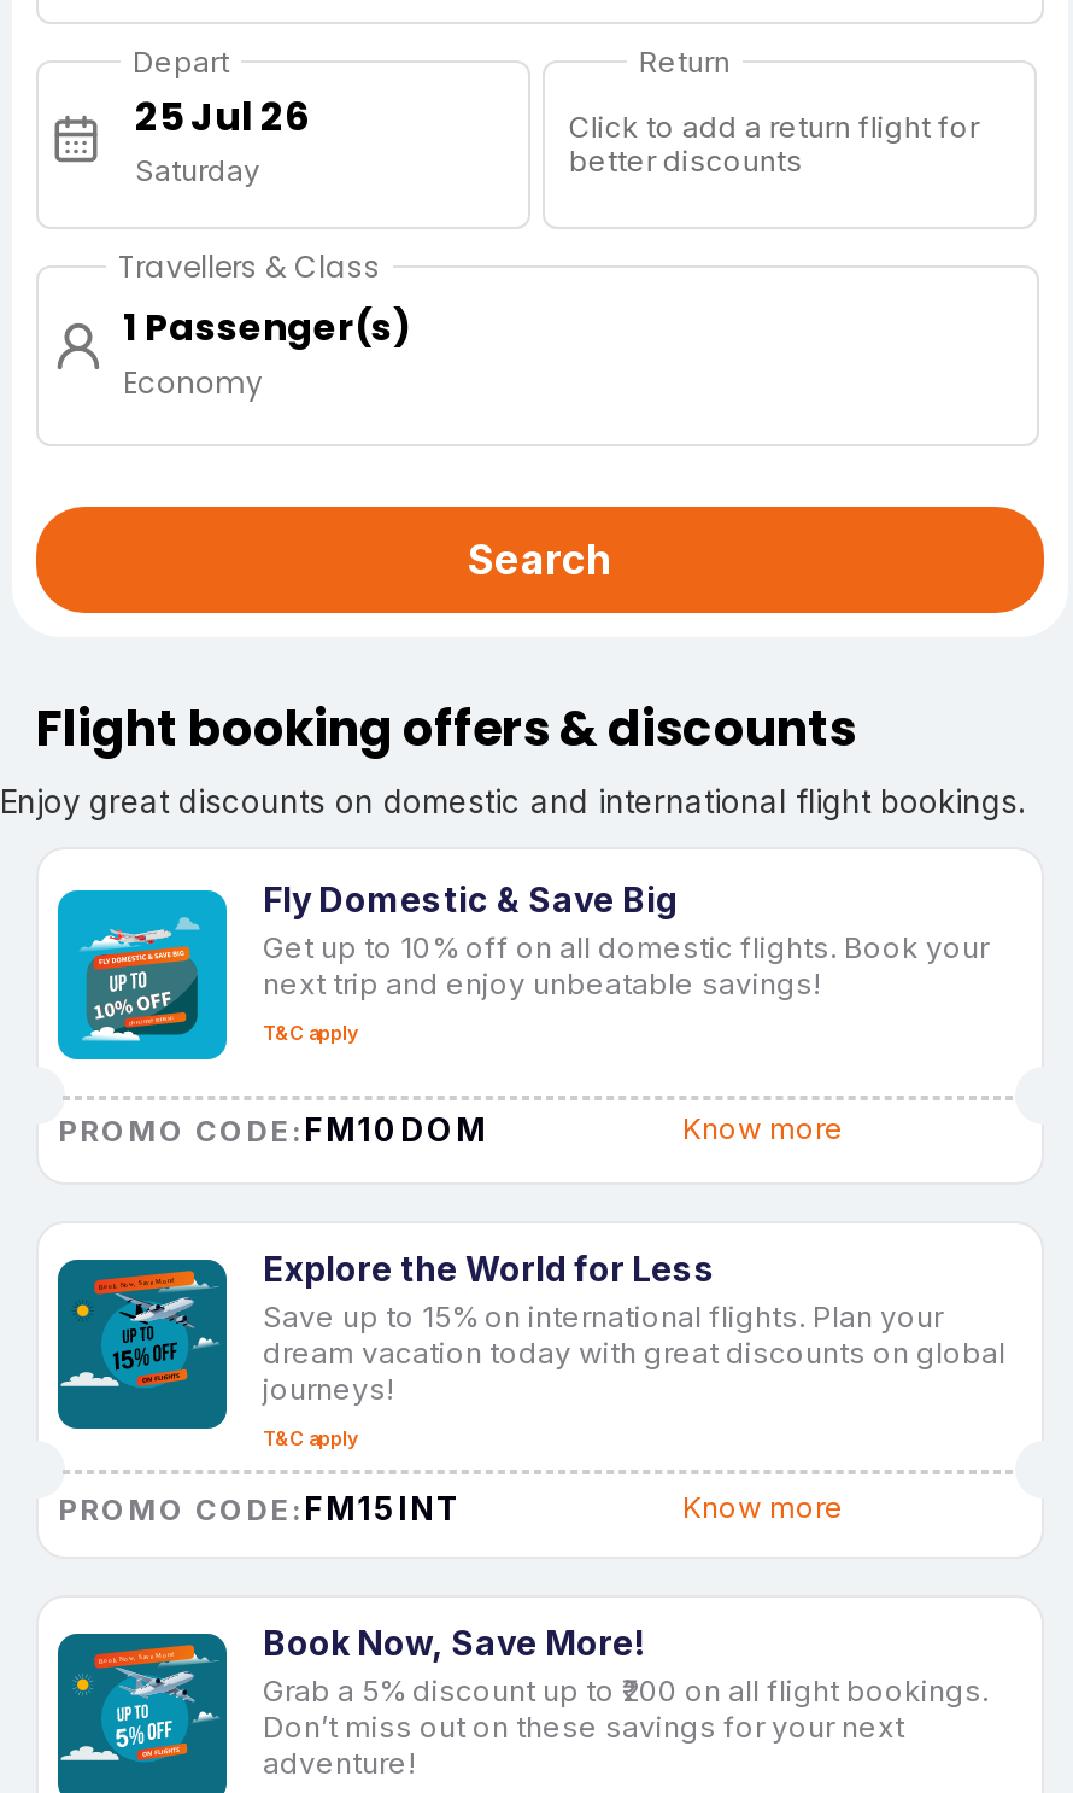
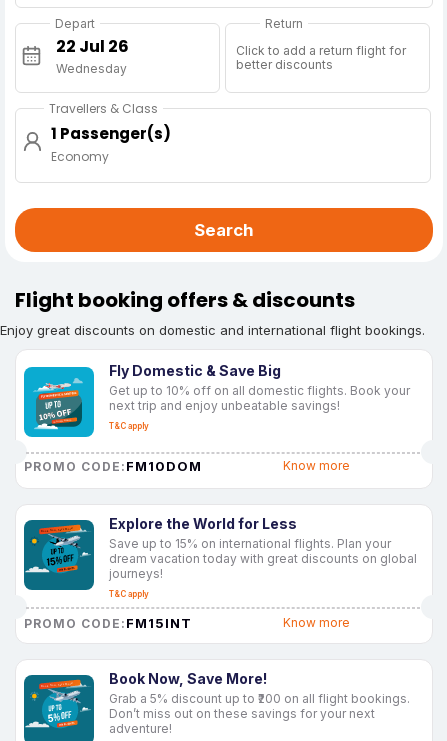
- Saturday
+ Wednesday
